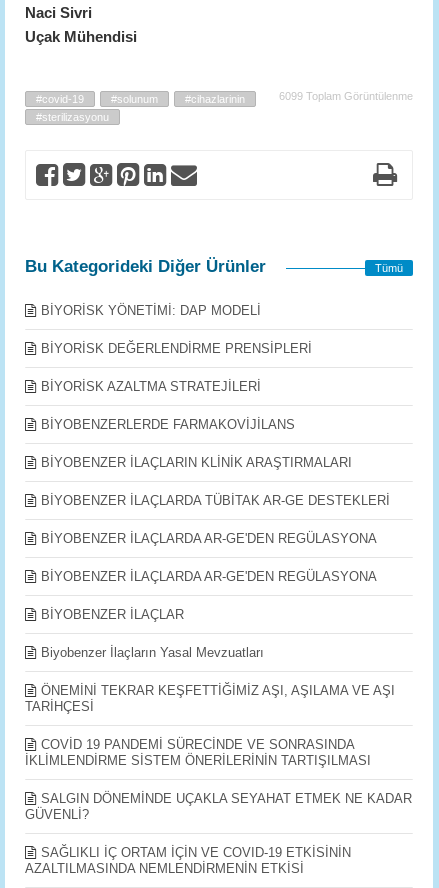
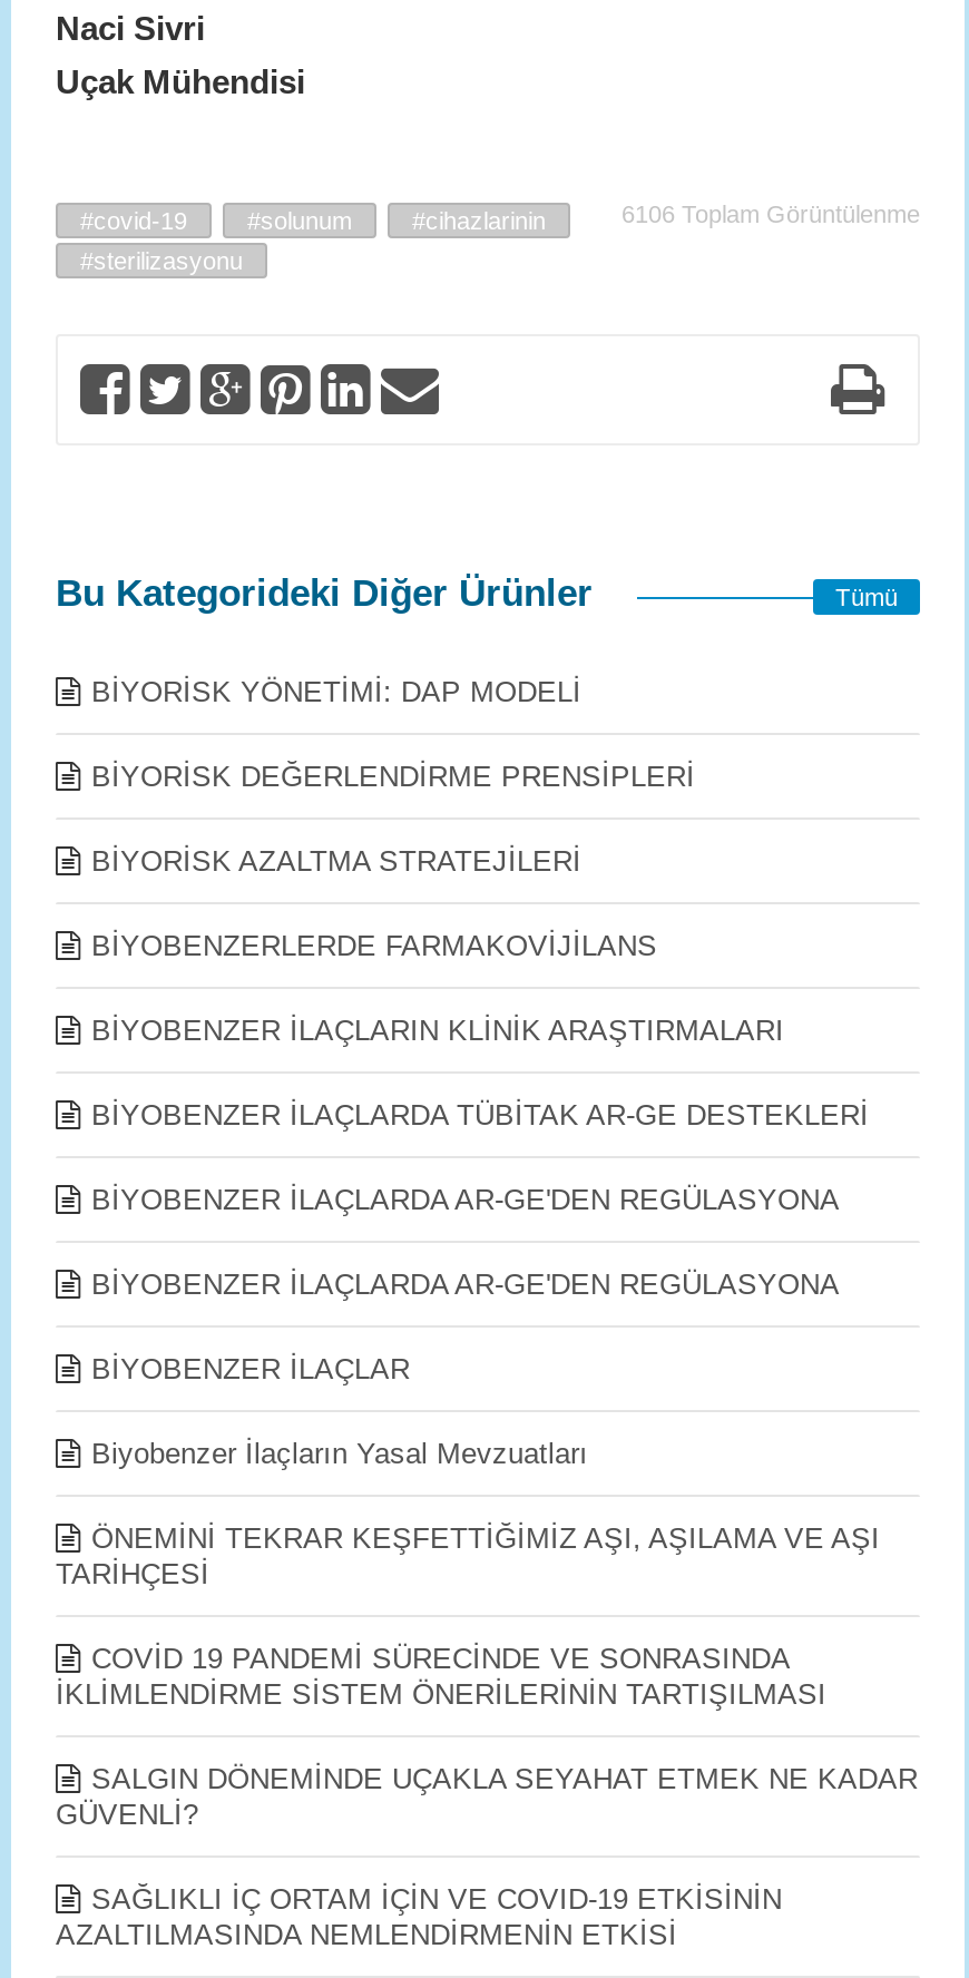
- 6099 Toplam Görüntülenme
+ 6106 Toplam Görüntülenme
